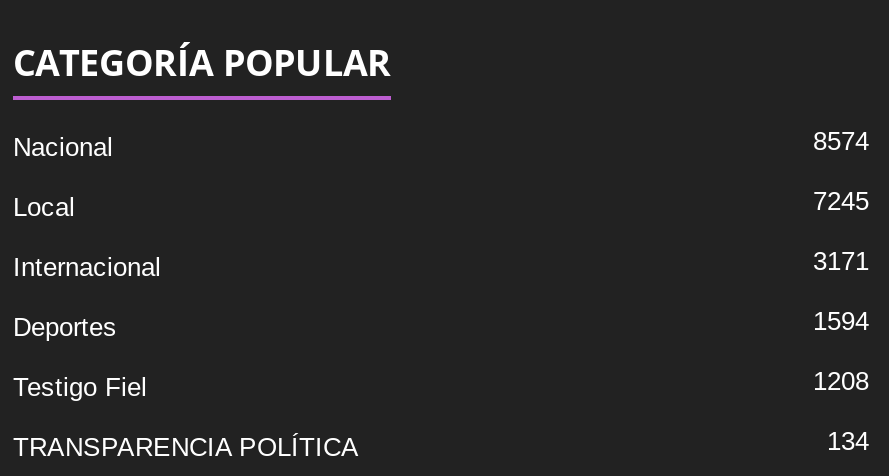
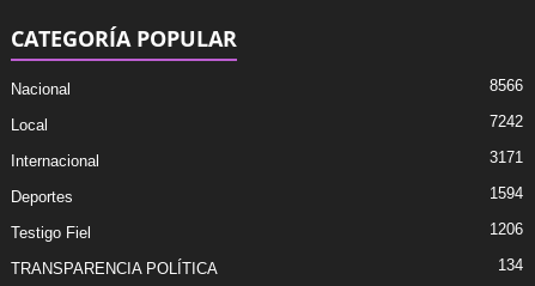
- 8574
+ 8566

- 7245
+ 7242

- 1208
+ 1206
